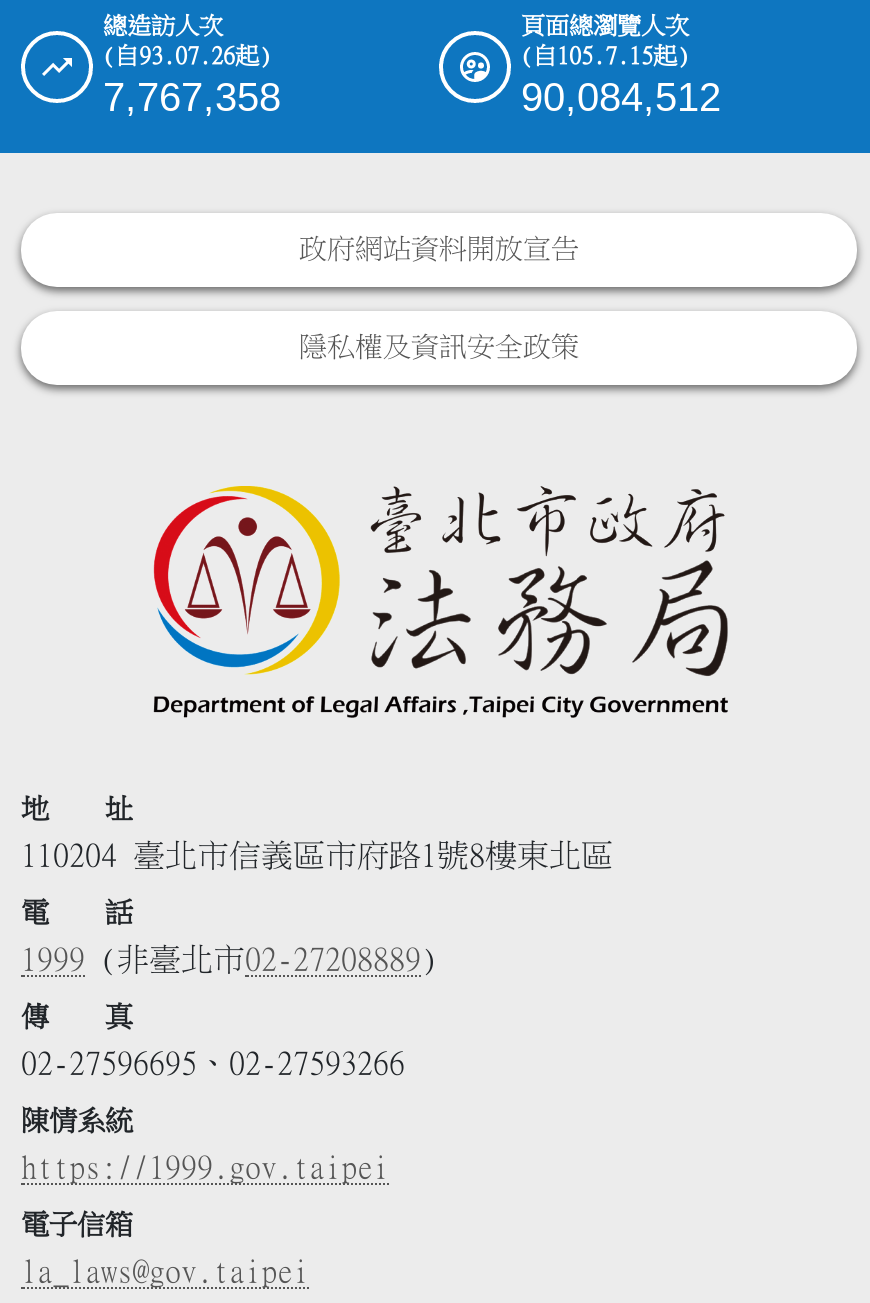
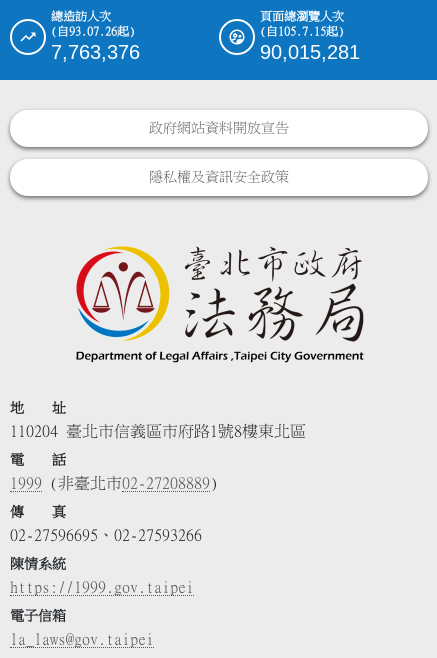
- 7,767,358
+ 7,763,376

- 90,084,512
+ 90,015,281
